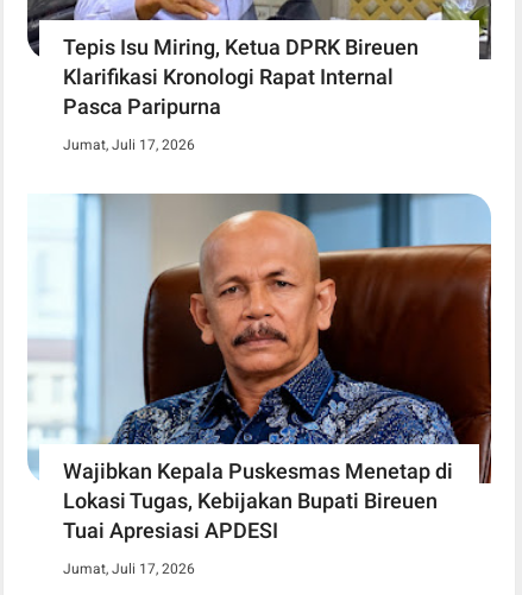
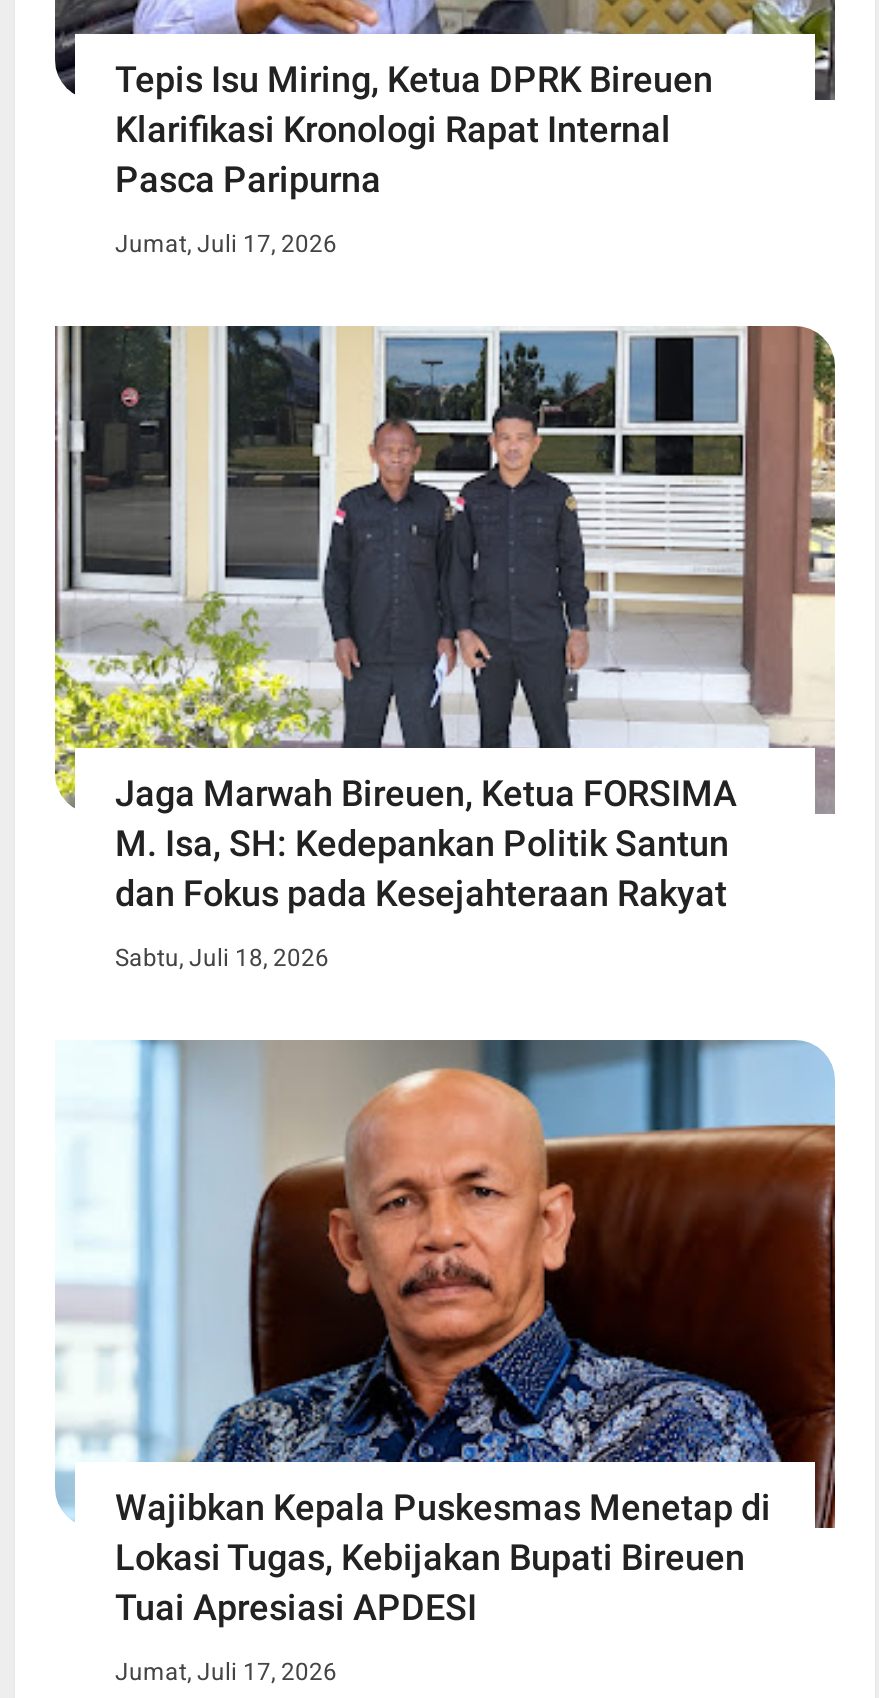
+ [image]
+ Jaga Marwah Bireuen, Ketua FORSIMA
+ M. Isa, SH: Kedepankan Politik Santun
+ dan Fokus pada Kesejahteraan Rakyat
+ Sabtu, Juli 18, 2026
